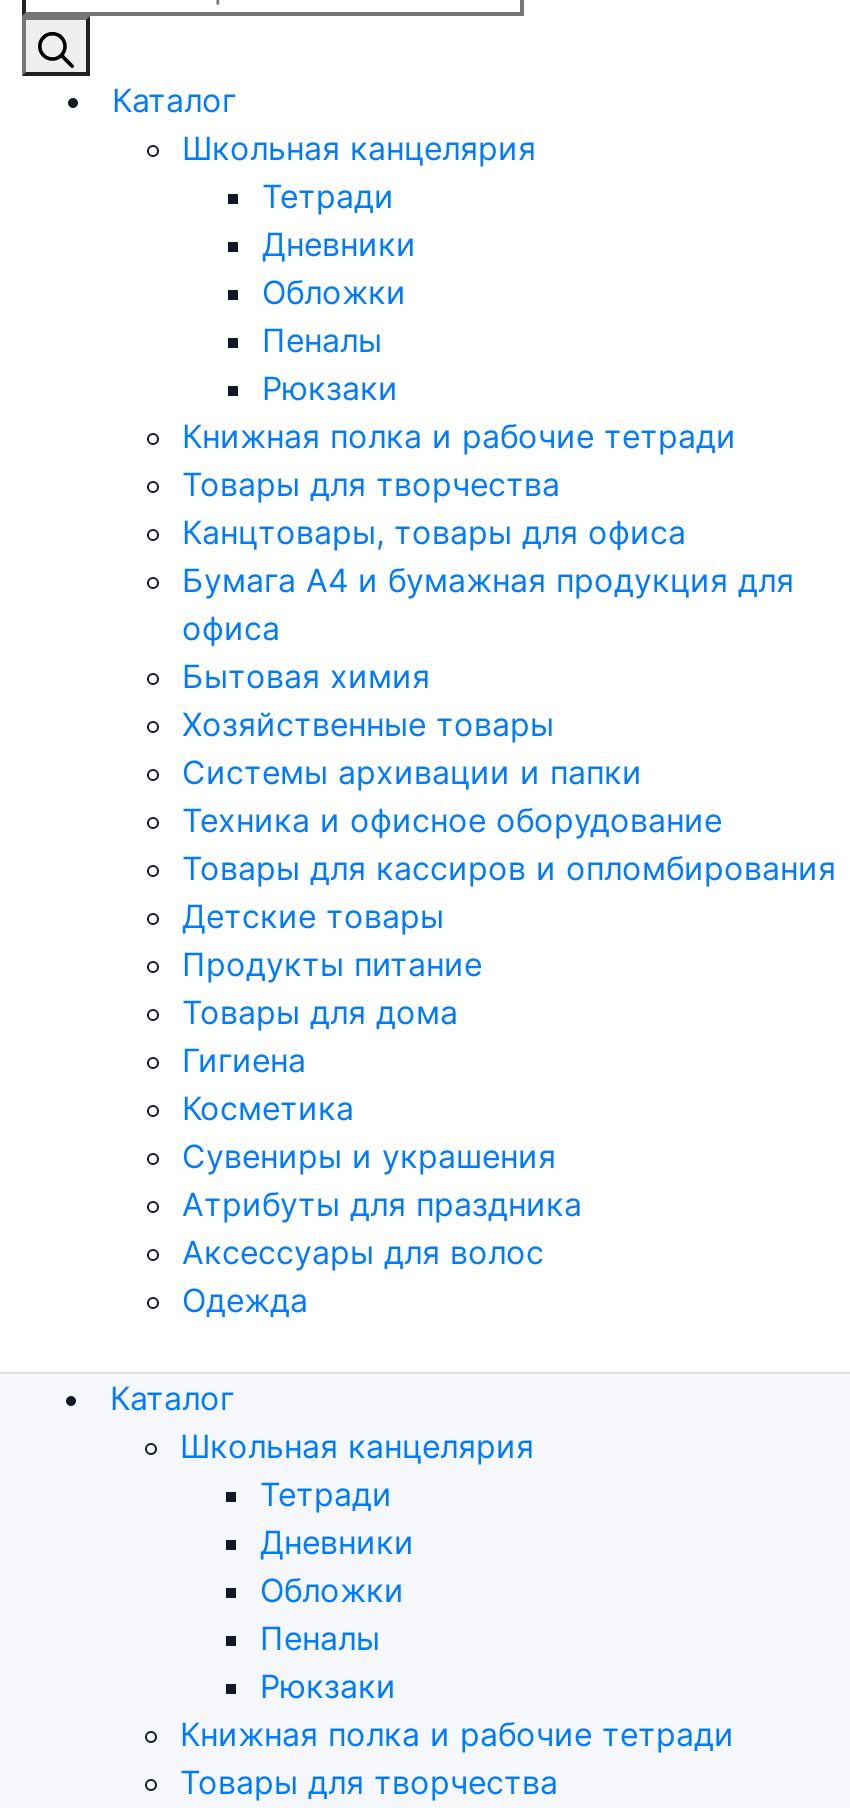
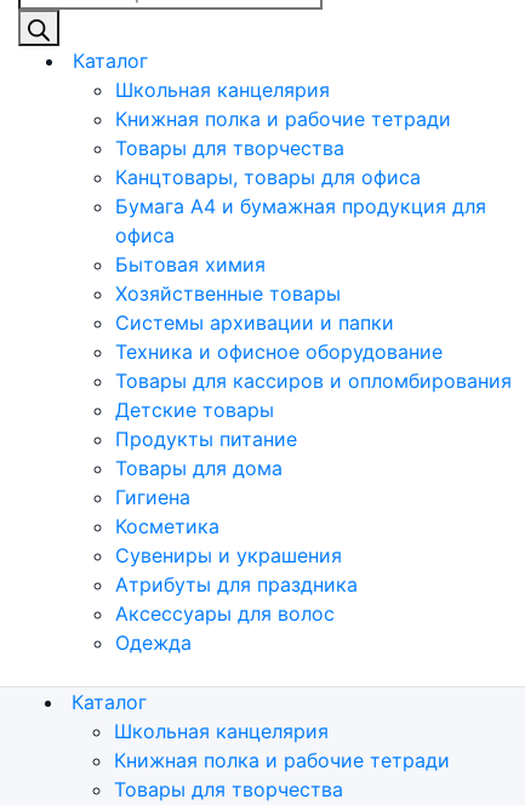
- Тетради
- Дневники
- Обложки
- Пеналы
- Рюкзаки

- Тетради
- Дневники
- Обложки
- Пеналы
- Рюкзаки
